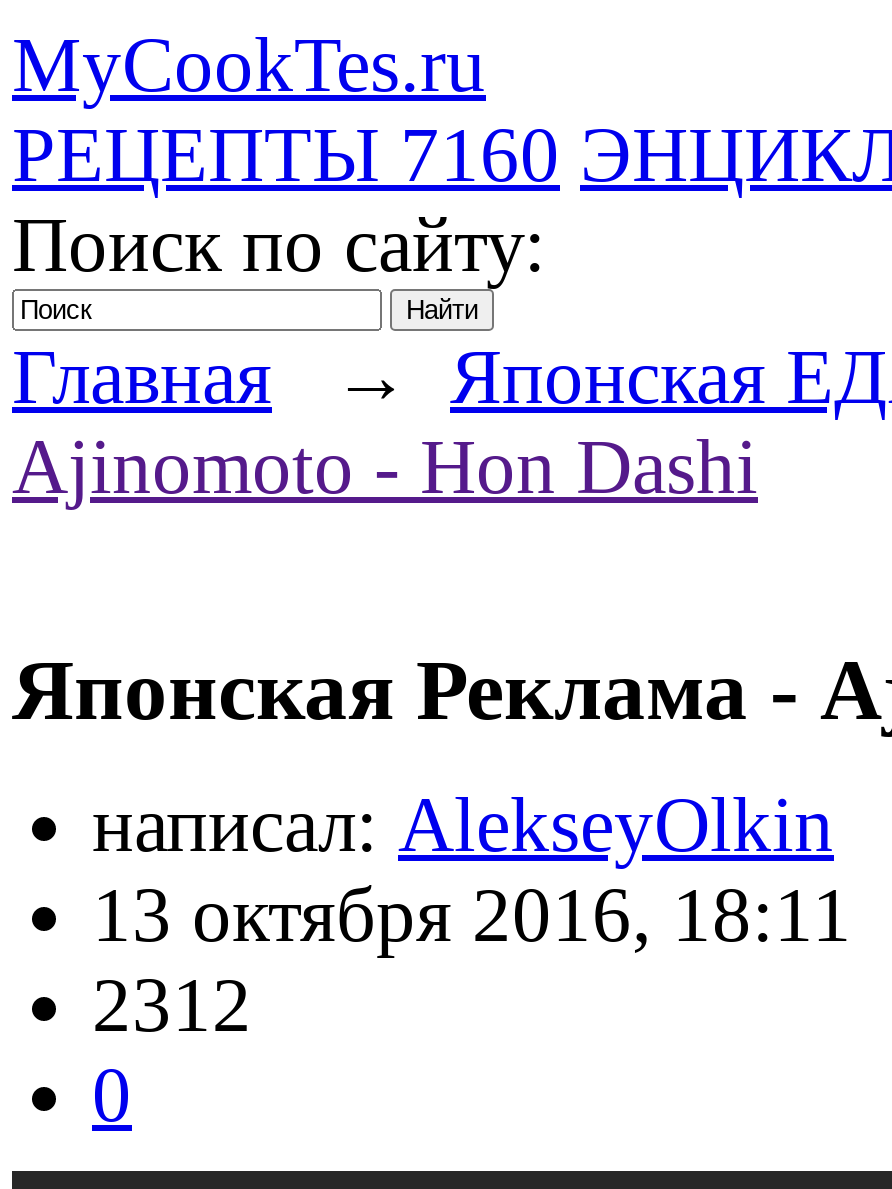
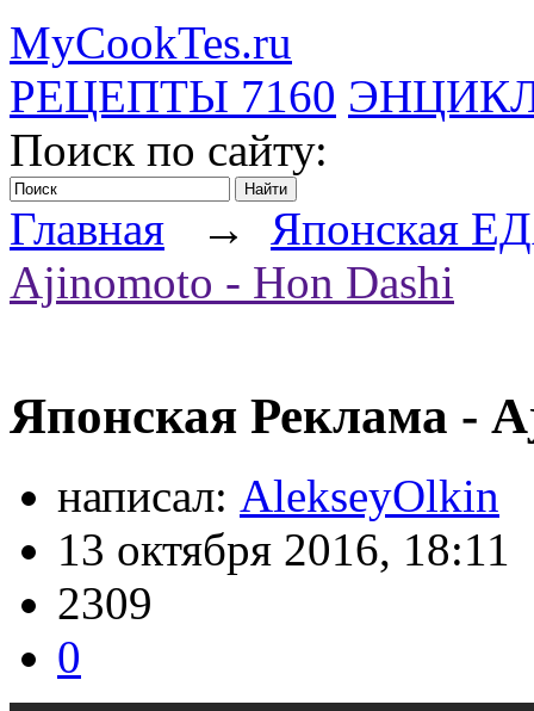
- 2312
+ 2309
